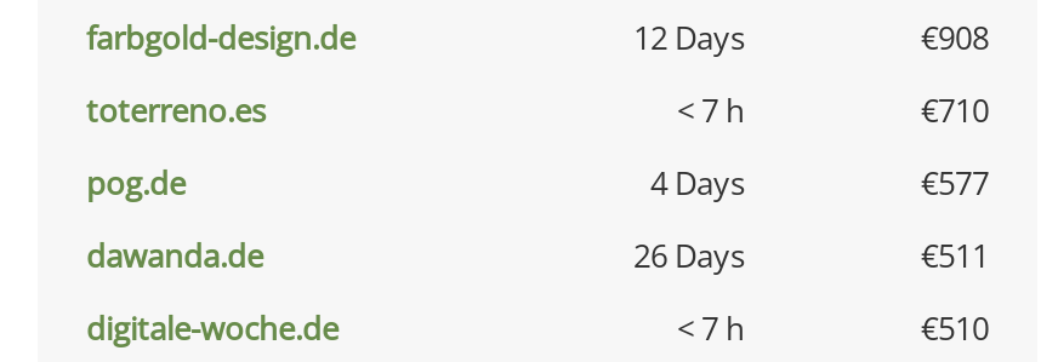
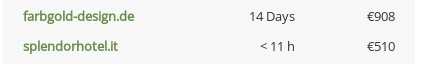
- 12 Days
+ 14 Days

- toterreno.es
- < 7 h
- €710
- pog.de
- 4 Days
- €577
- dawanda.de
- 26 Days
- €511
- digitale-woche.de
- < 7 h
+ splendorhotel.it
+ < 11 h
